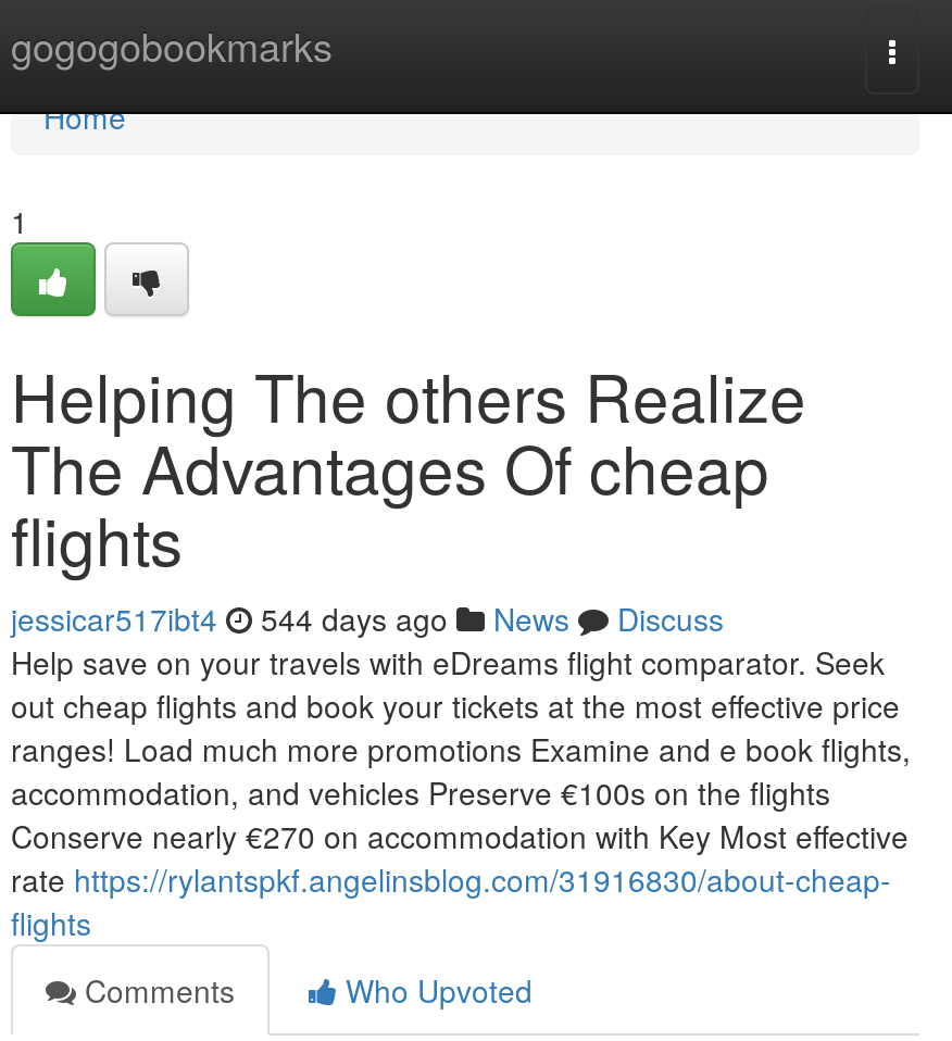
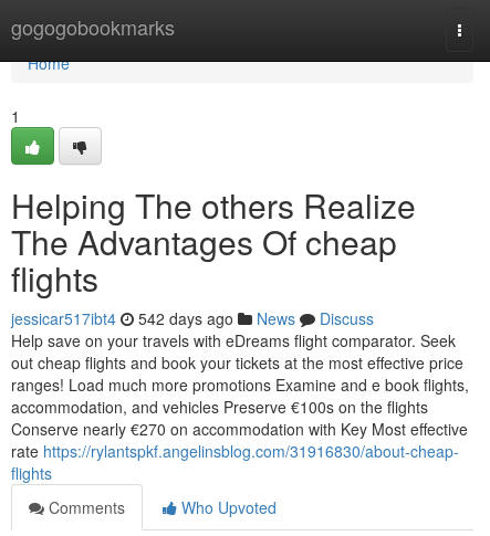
- jessicar517ibt4 544 days ago News Discuss
+ jessicar517ibt4 542 days ago News Discuss
